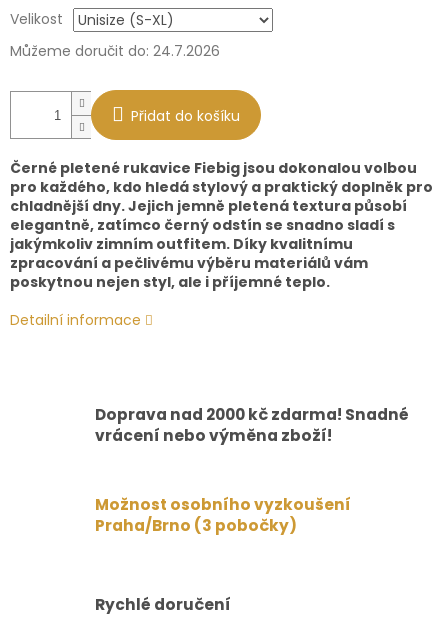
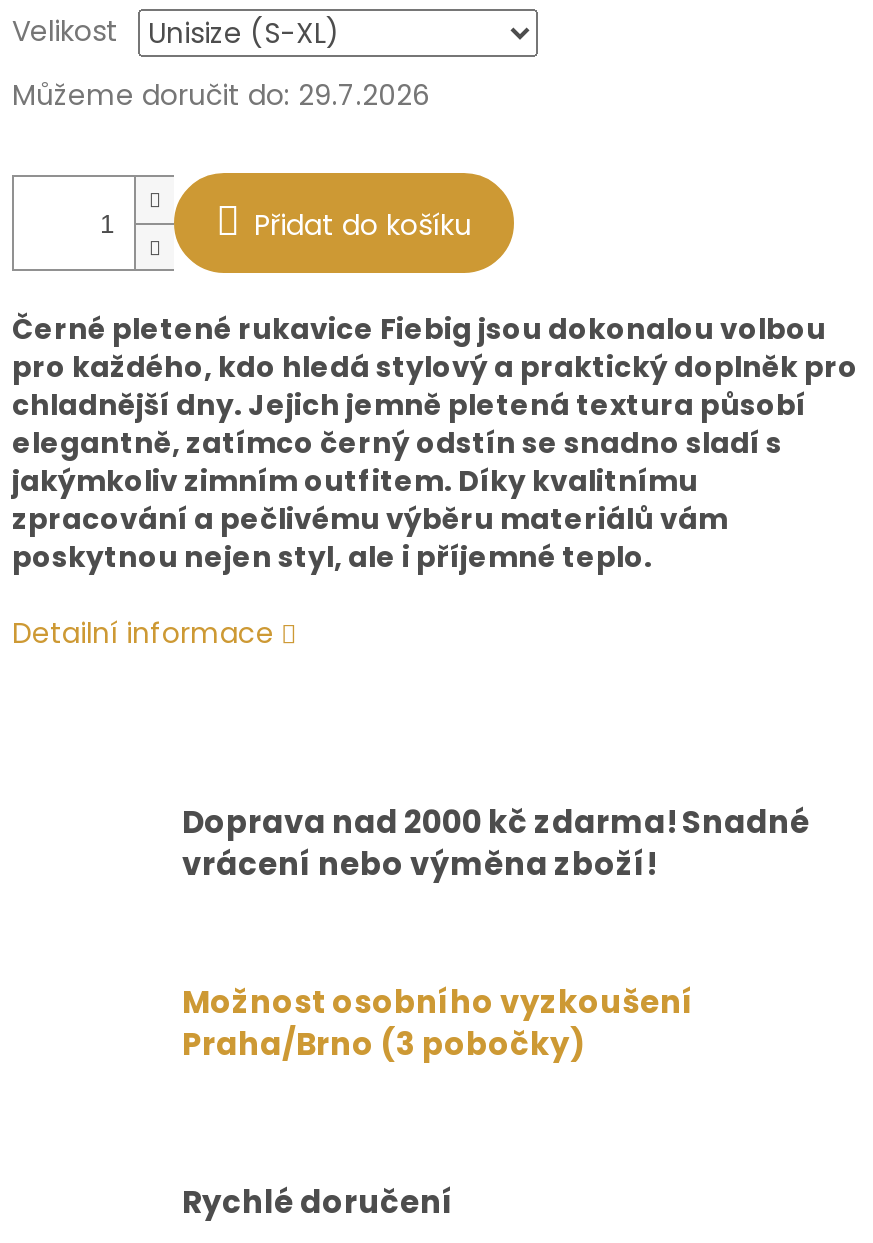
- Můžeme doručit do: 24.7.2026
+ Můžeme doručit do: 29.7.2026
